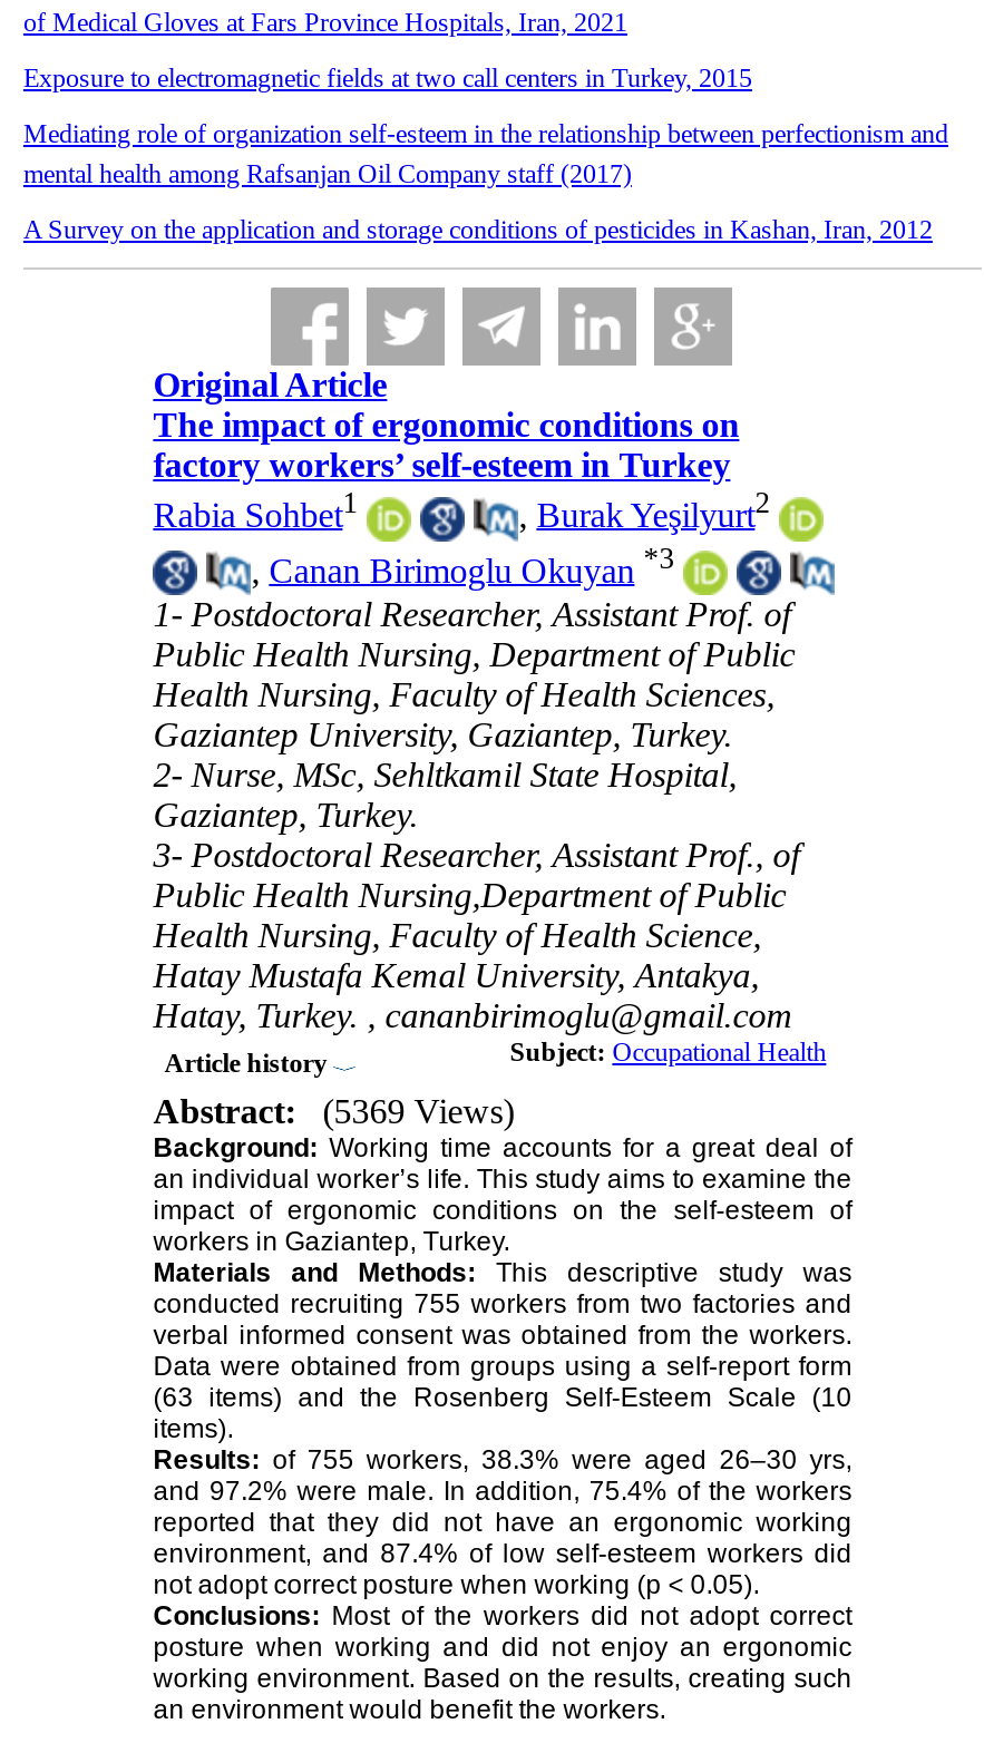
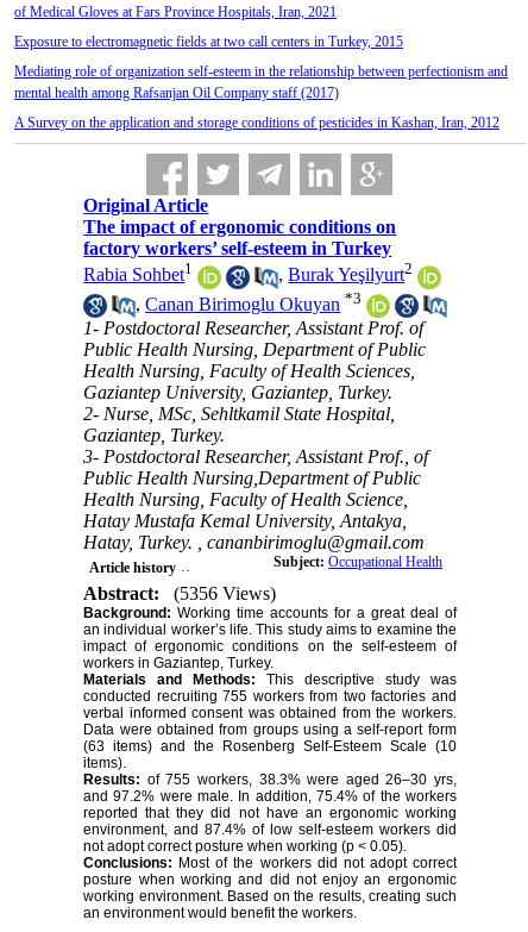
- Abstract: (5369 Views)
+ Abstract: (5356 Views)
